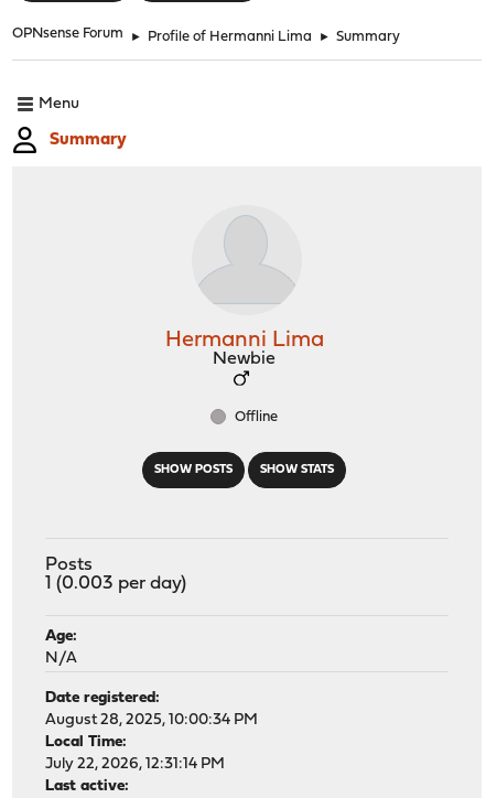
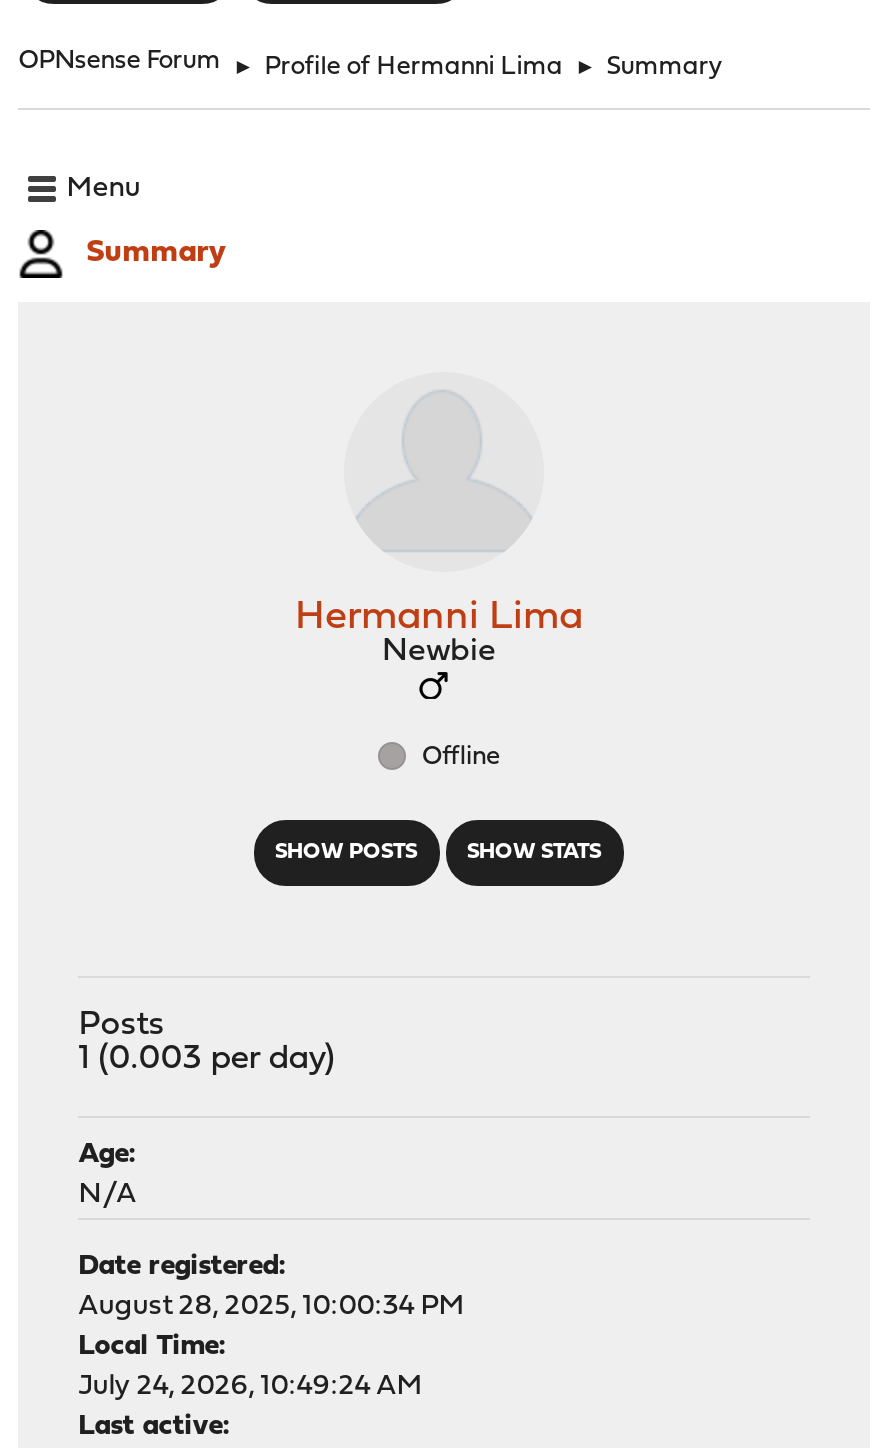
- July 22, 2026, 12:31:14 PM
+ July 24, 2026, 10:49:24 AM
